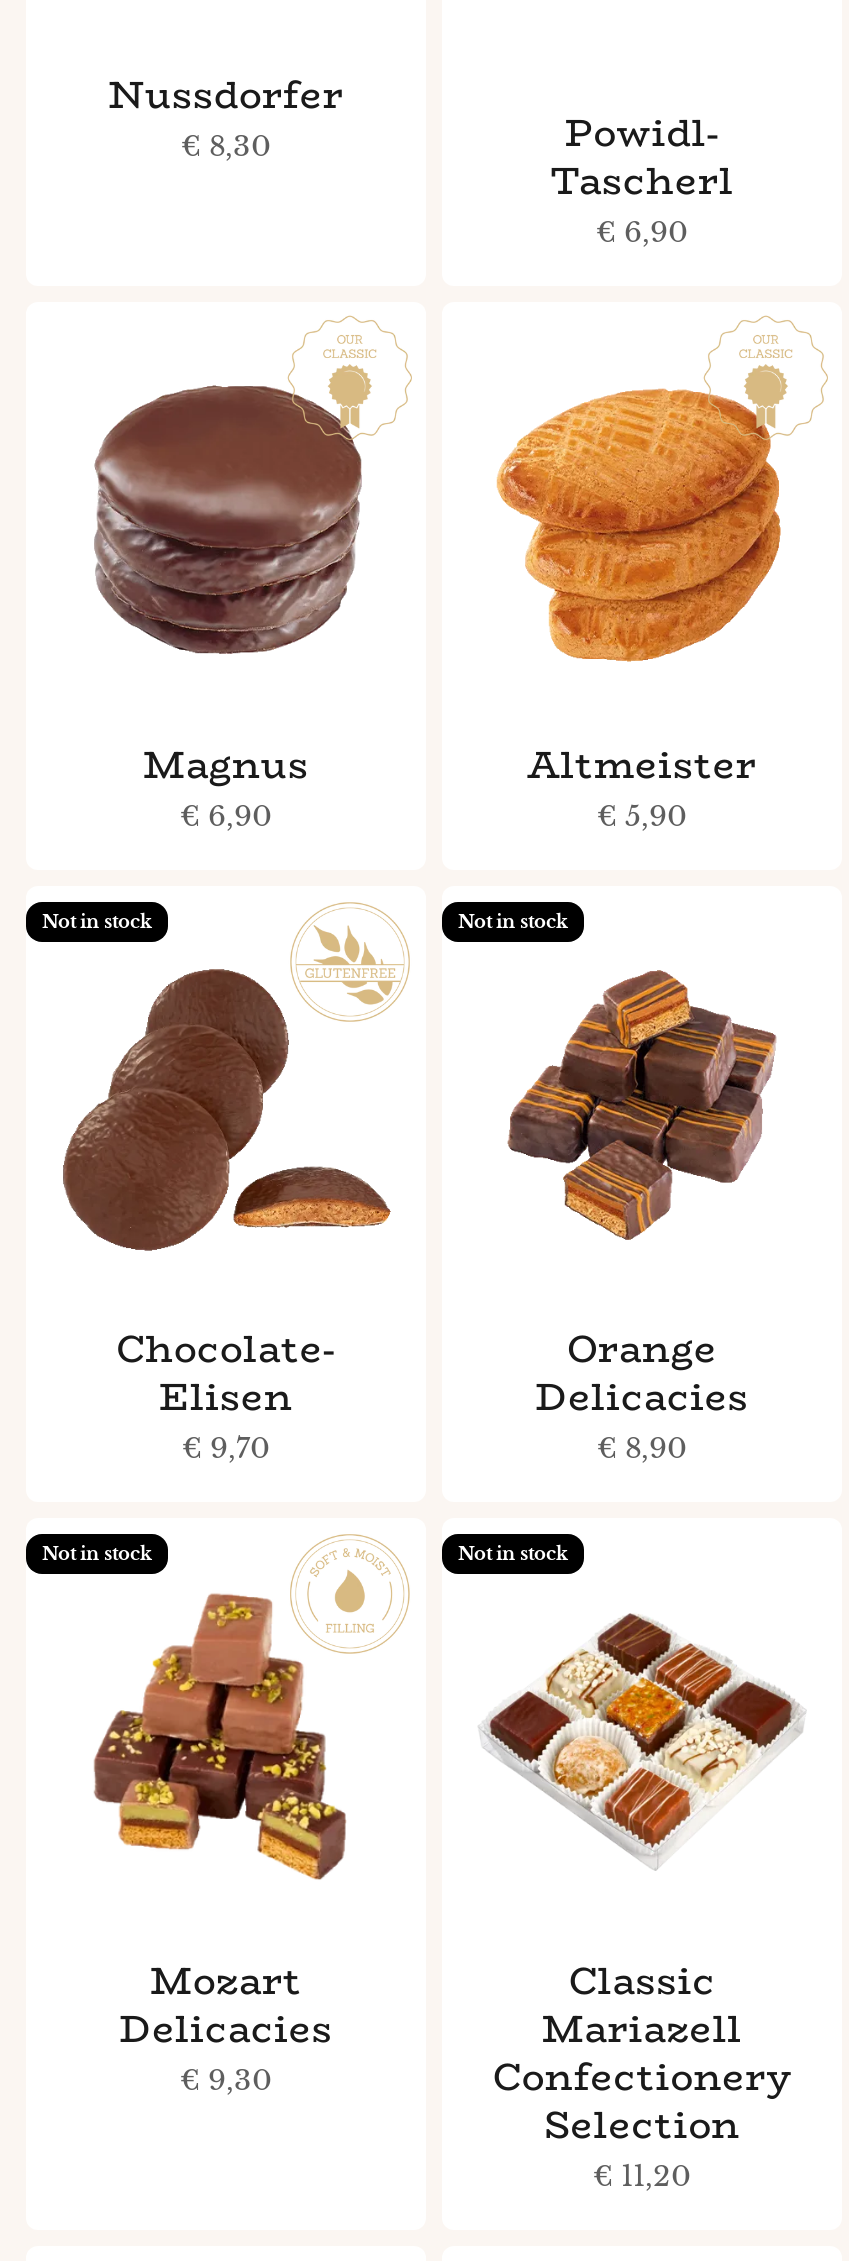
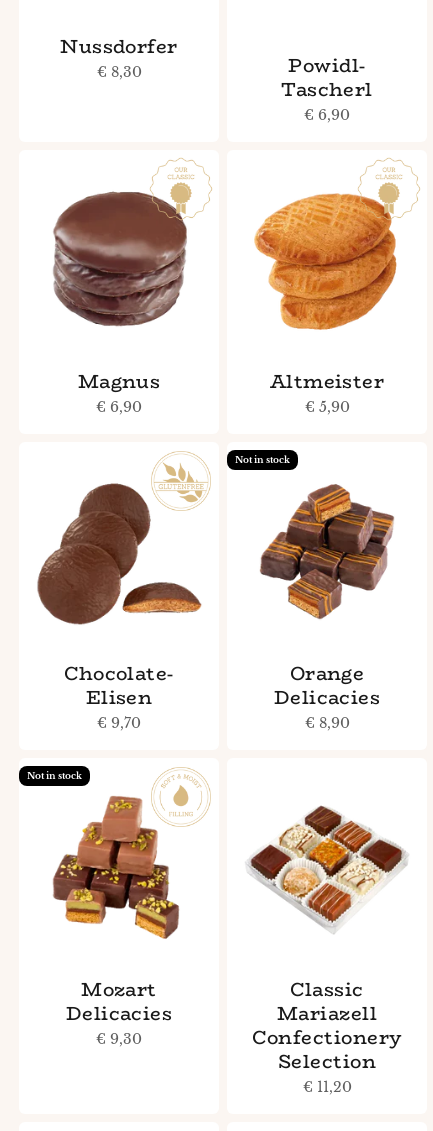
- Not in stock

- Not in stock
